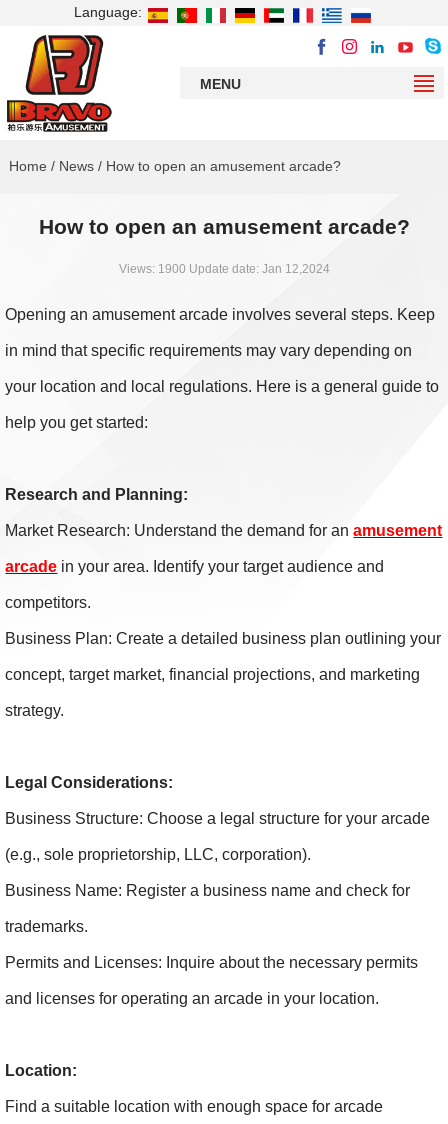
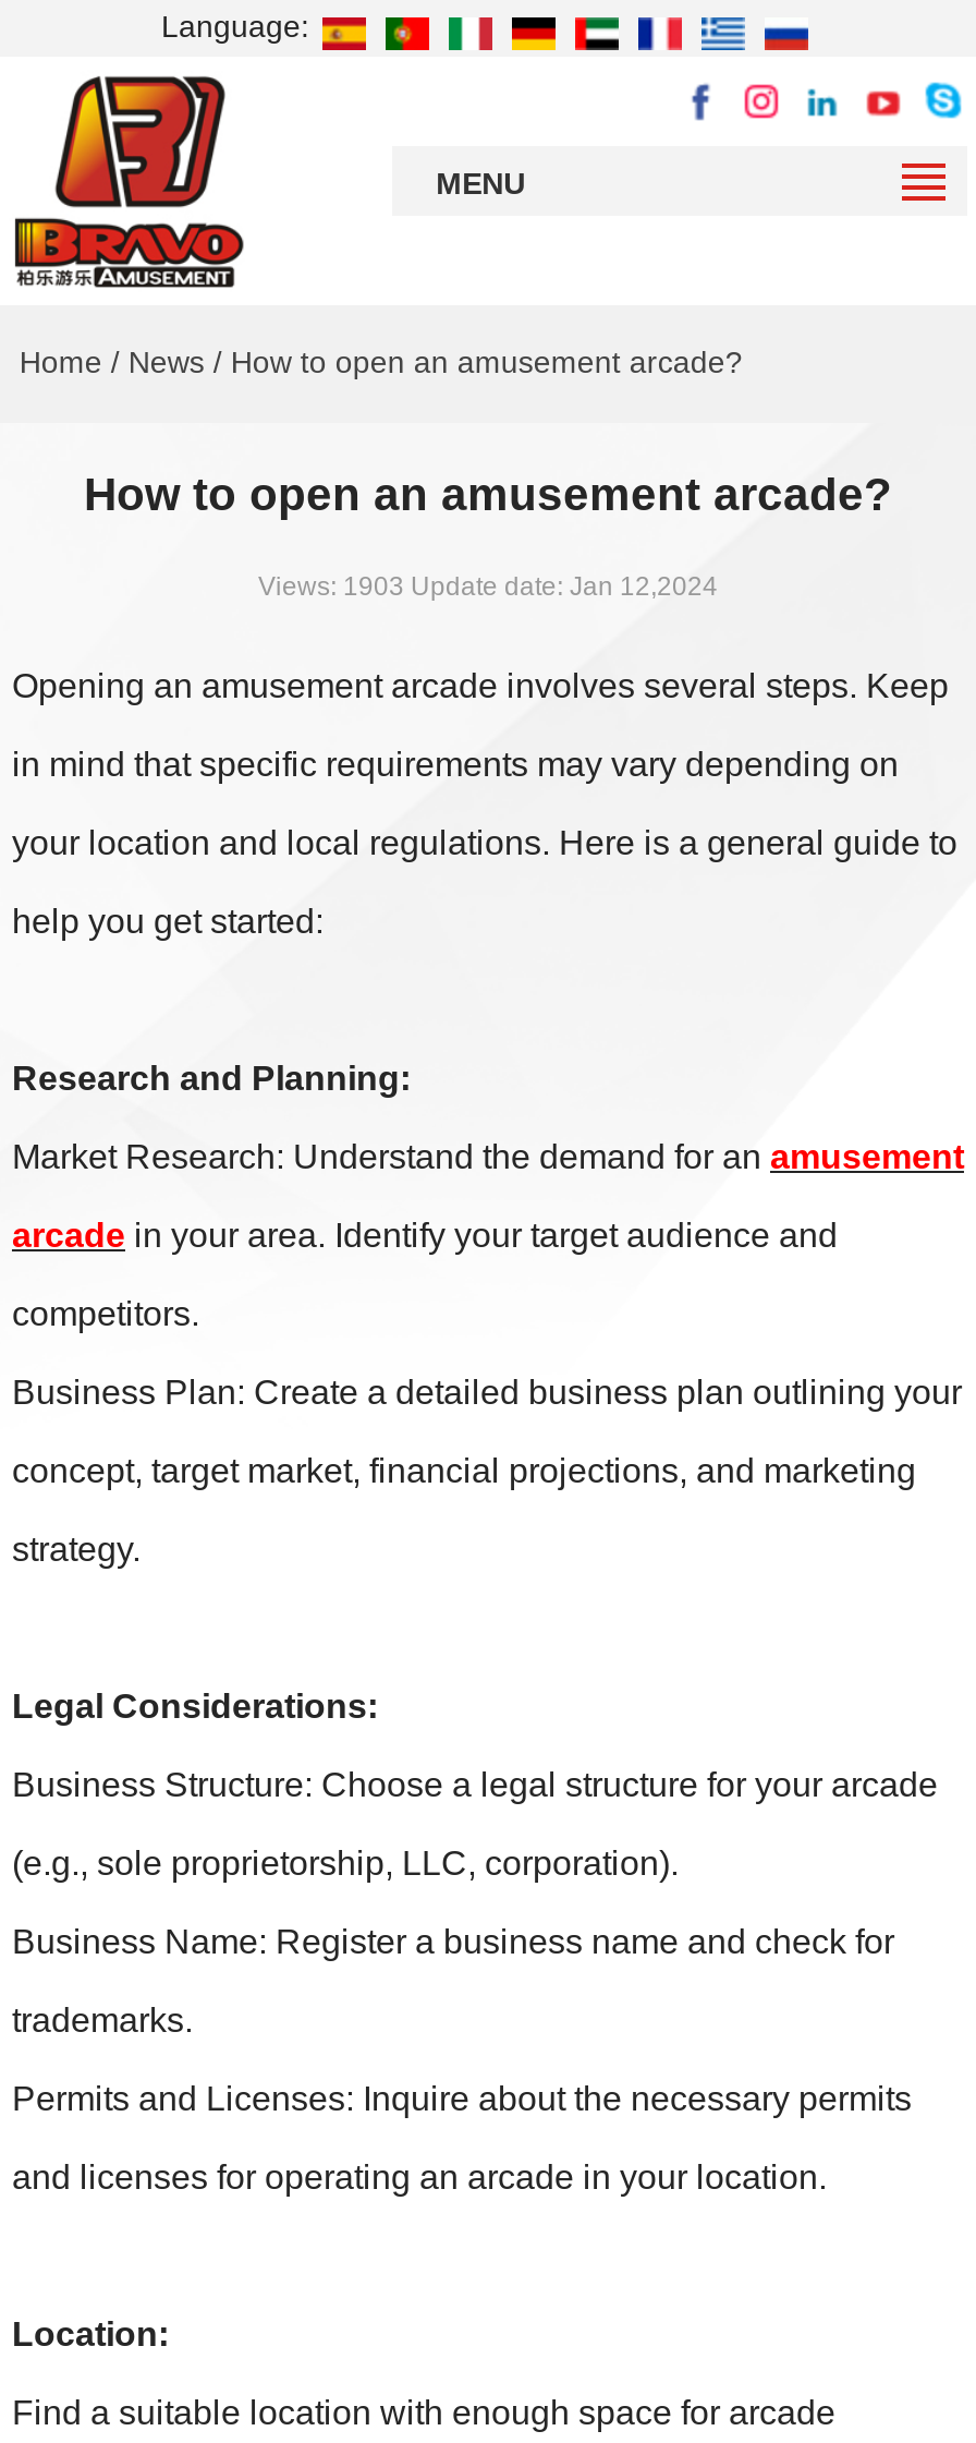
- Views: 1900 Update date: Jan 12,2024
+ Views: 1903 Update date: Jan 12,2024
